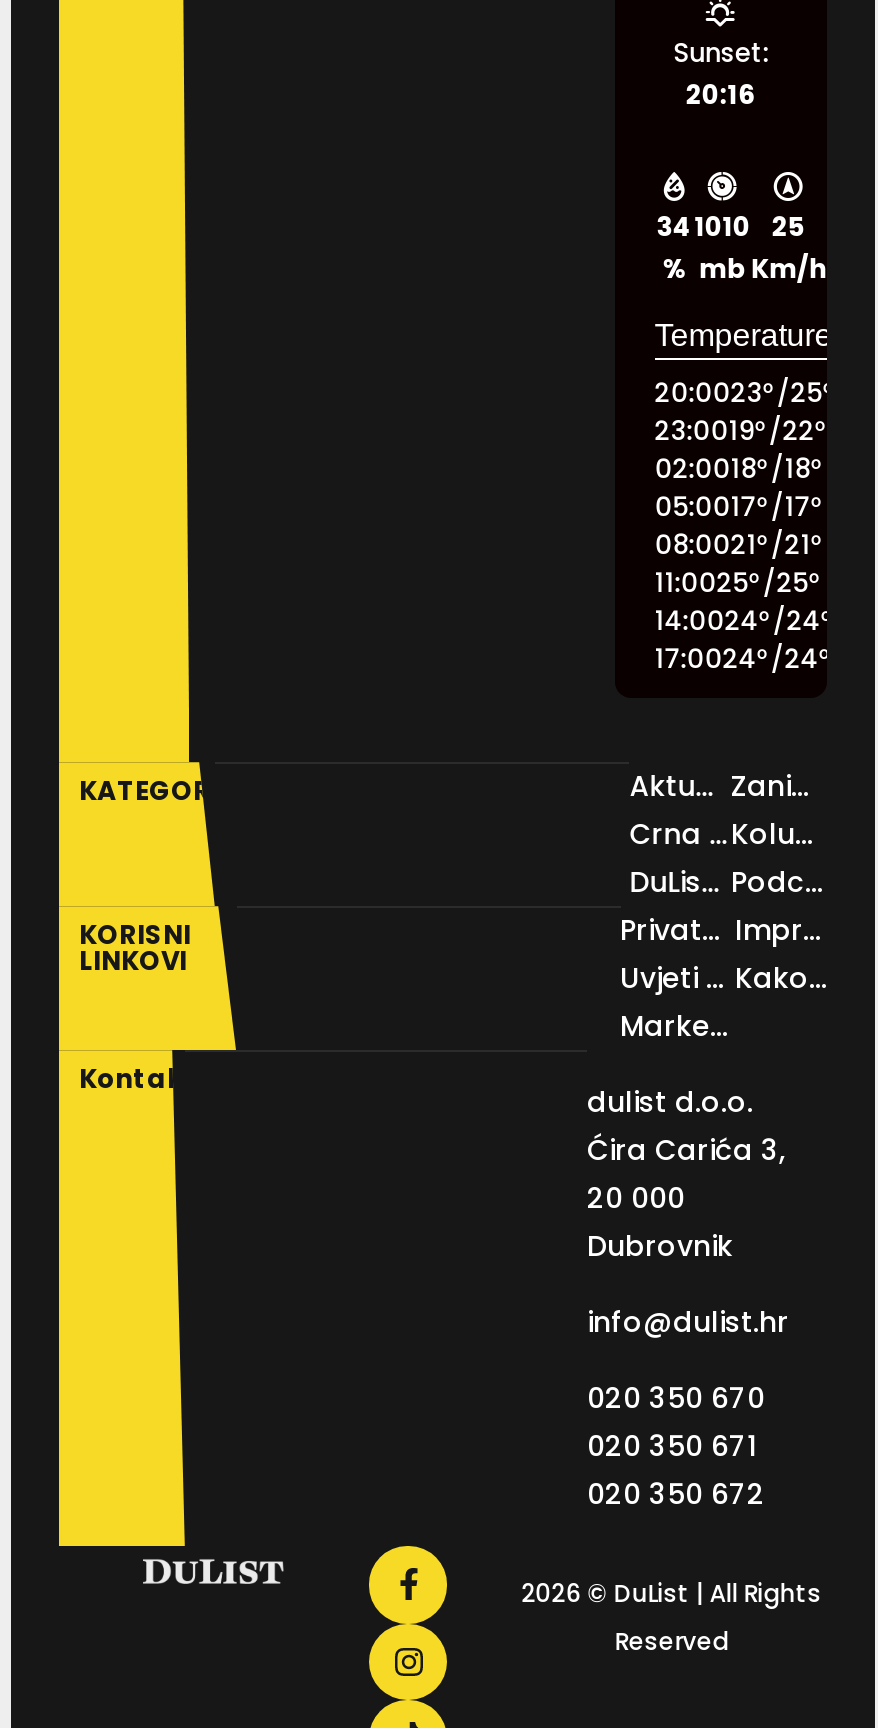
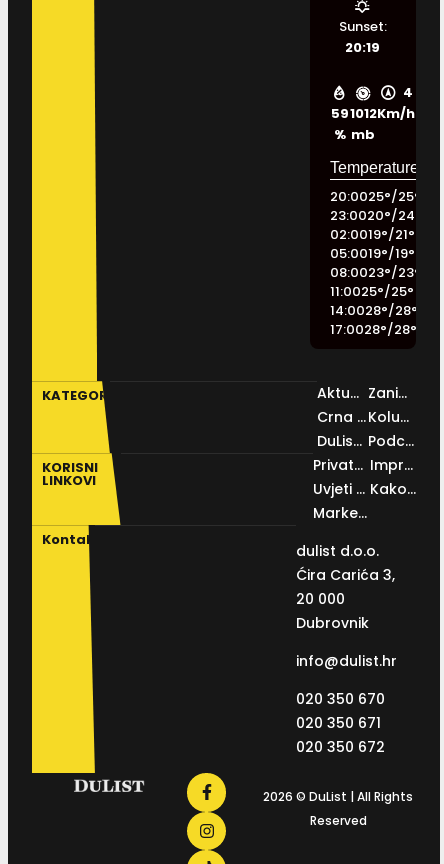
- 20:16
+ 20:19

- 34
+ 59

- 1010
+ 1012

- 25
+ 4

moved up: Km/h

- 20:0023°/25 °
+ 20:0025°/25 °

- 23:0019°/22°
+ 23:0020°/24°

- 02:0018°/18°
+ 02:0019°/21°

- 05:0017°/17°
+ 05:0019°/19°

- 08:0021°/21°
+ 08:0023°/23°

- 14:0024°/24 °
+ 14:0028°/28 °

- 17:0024°/24°
+ 17:0028°/28°
